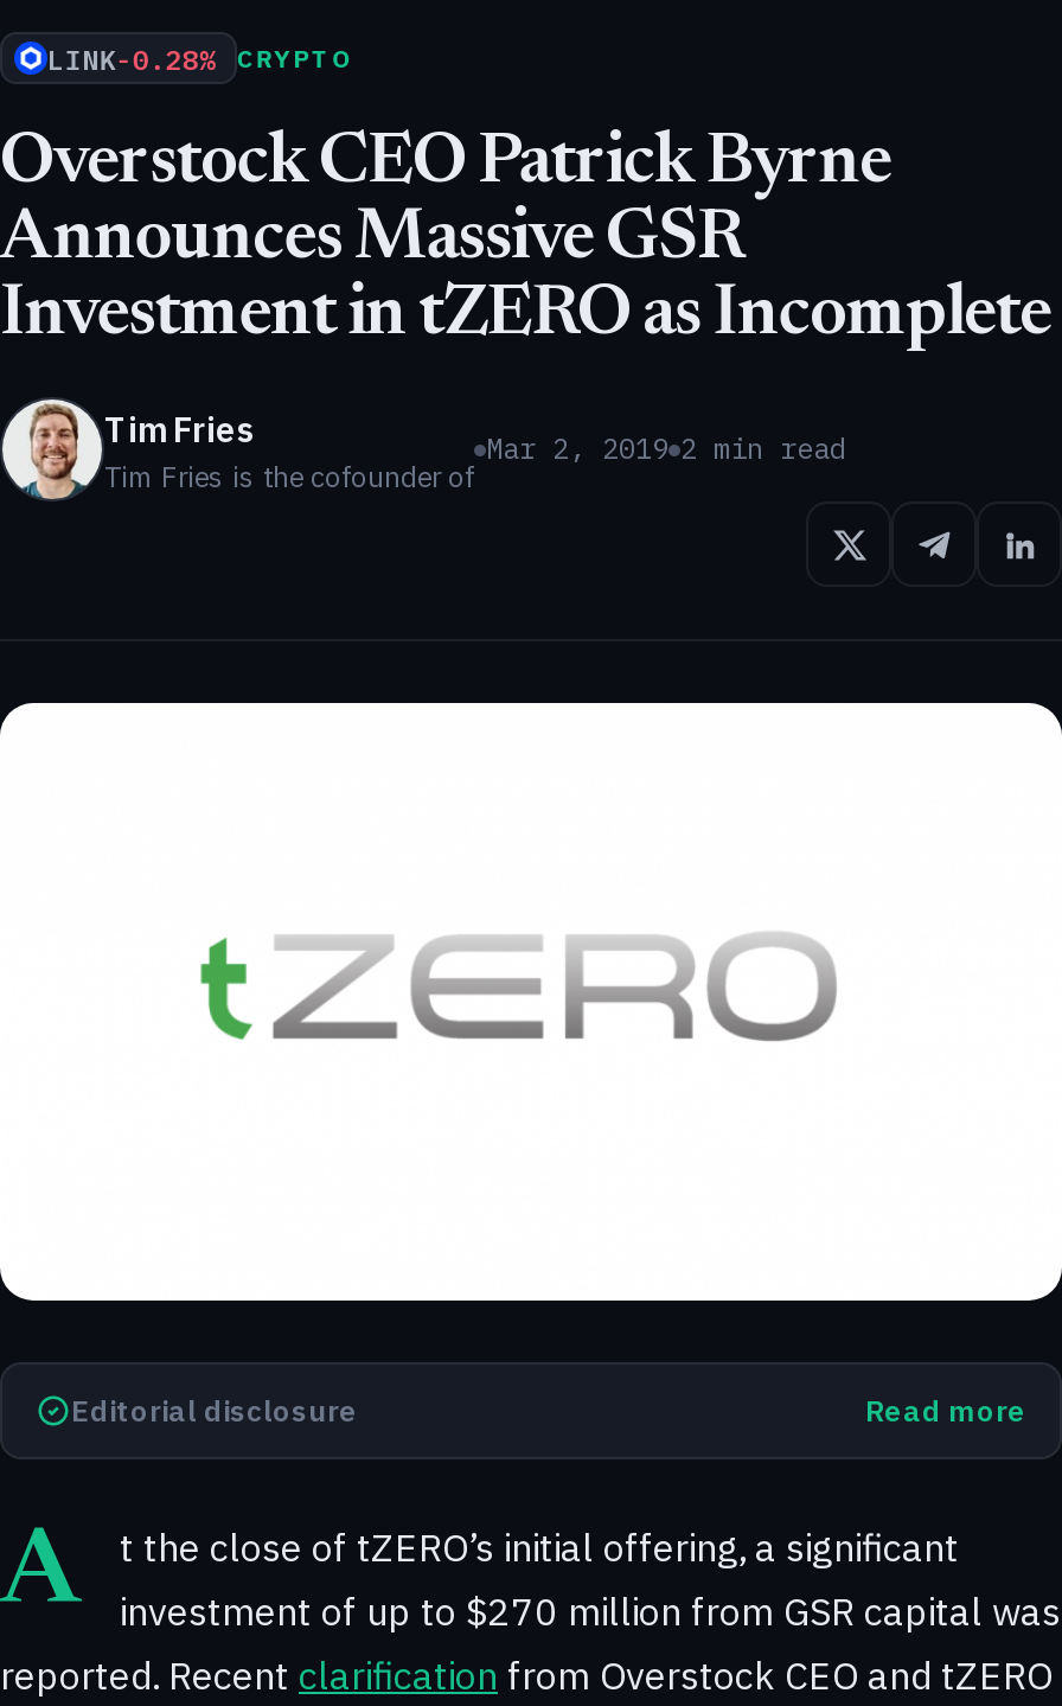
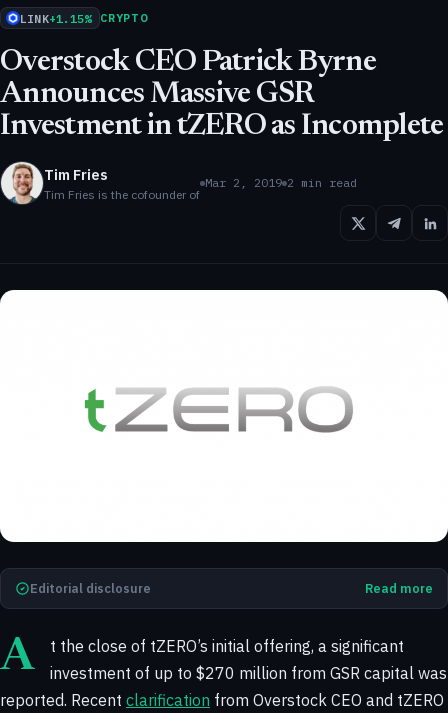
- LINK-0.28% CRYPTO
+ LINK+1.15% CRYPTO
